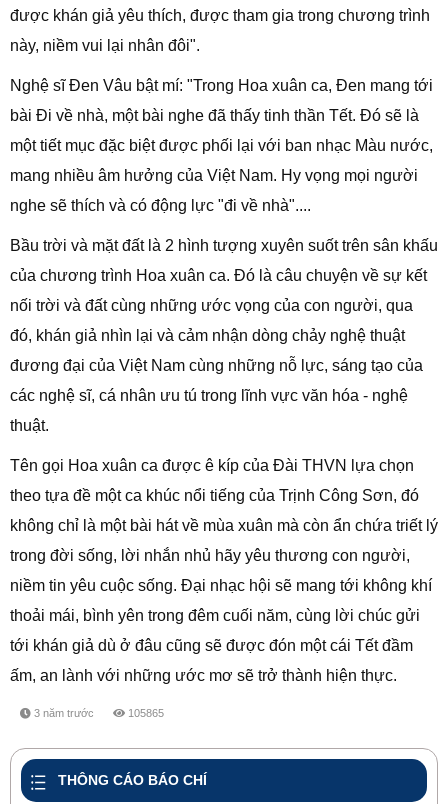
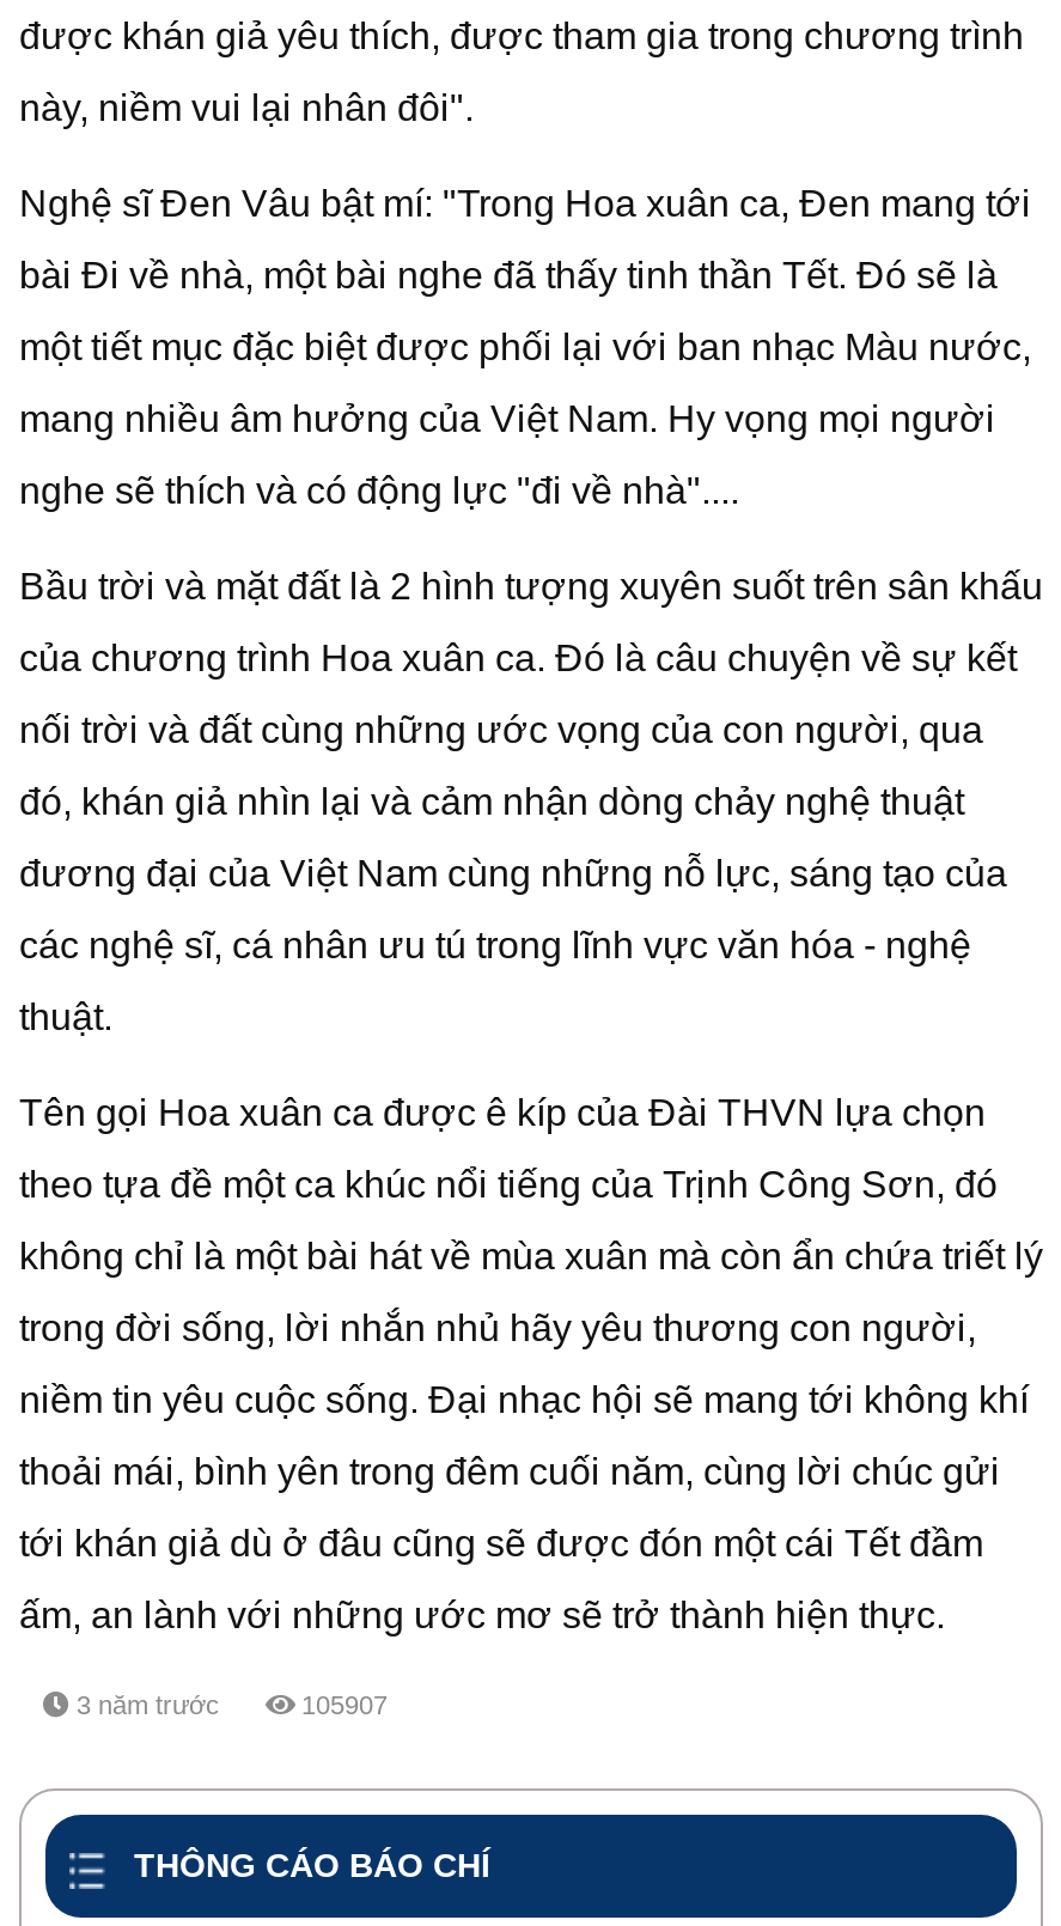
- 105865
+ 105907
